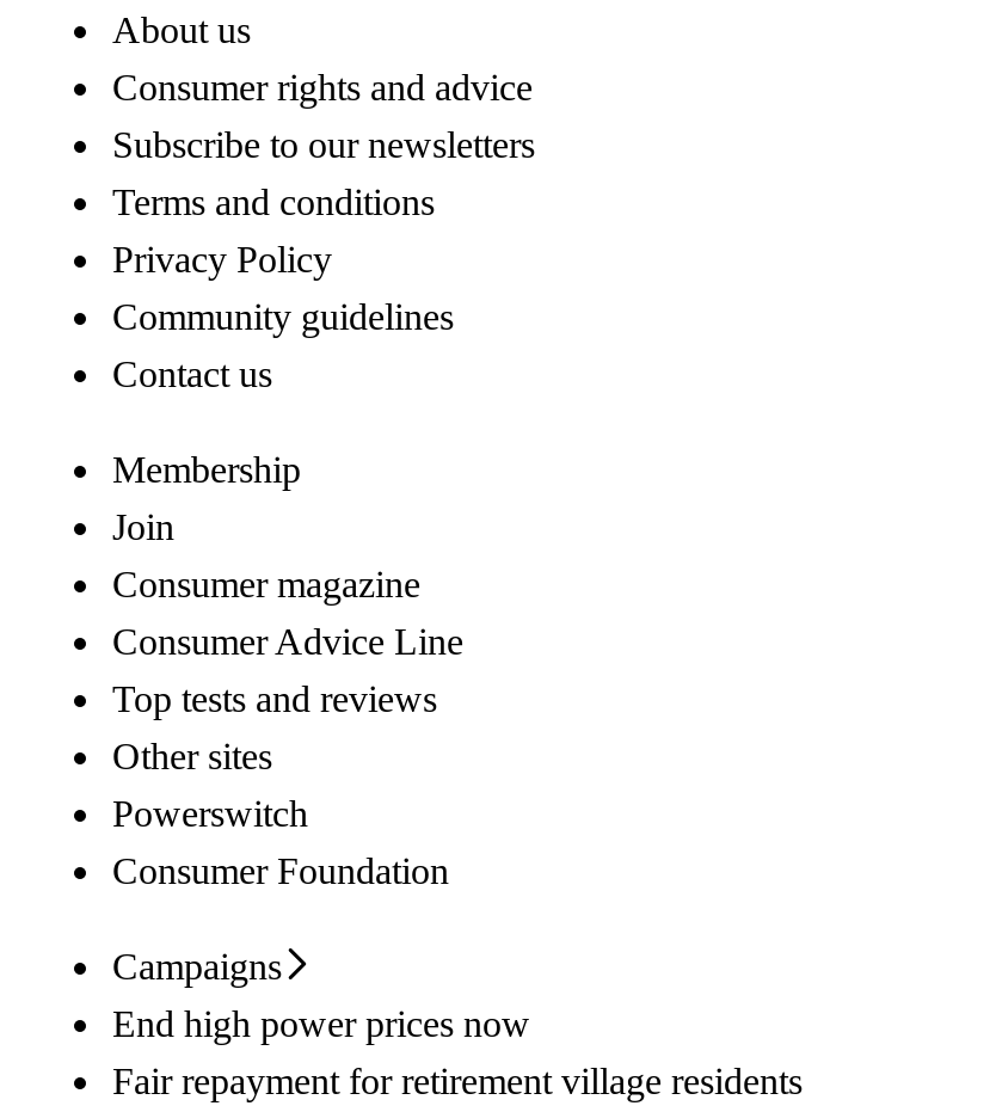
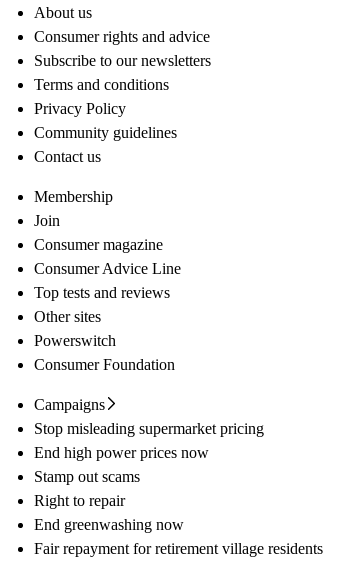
+ Stop misleading supermarket pricing

+ Stamp out scams
+ Right to repair
+ End greenwashing now
